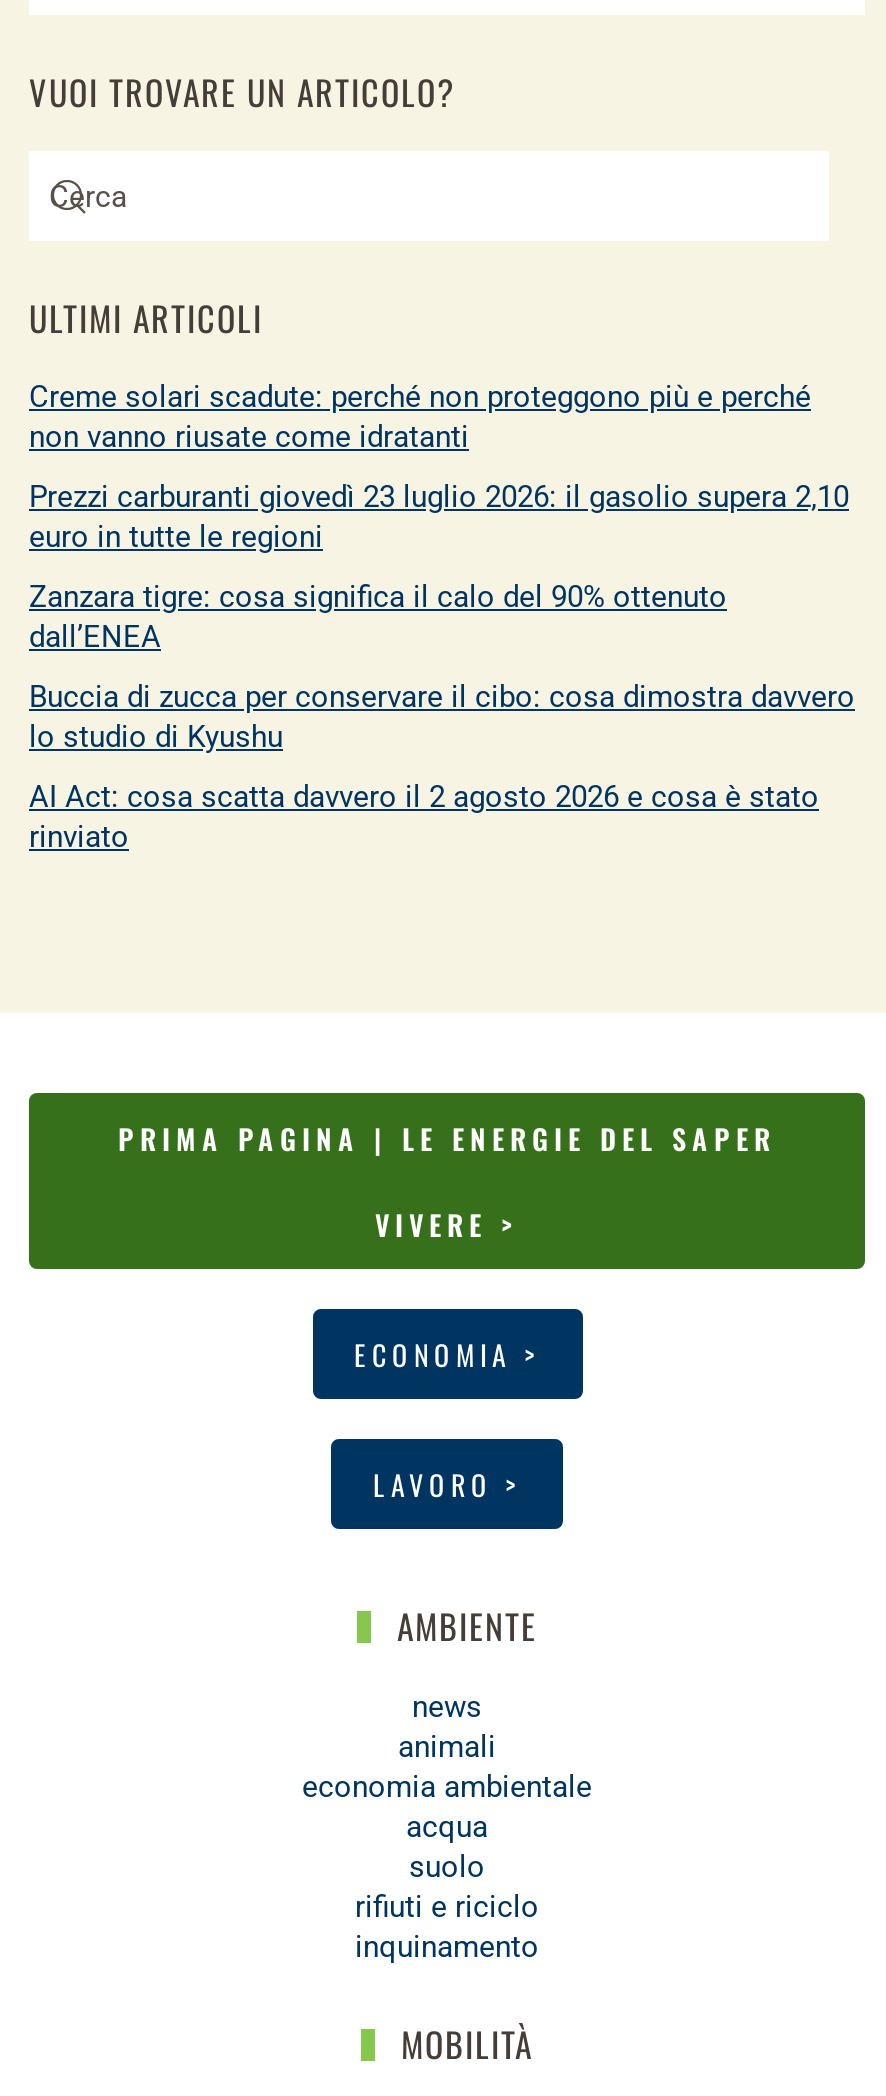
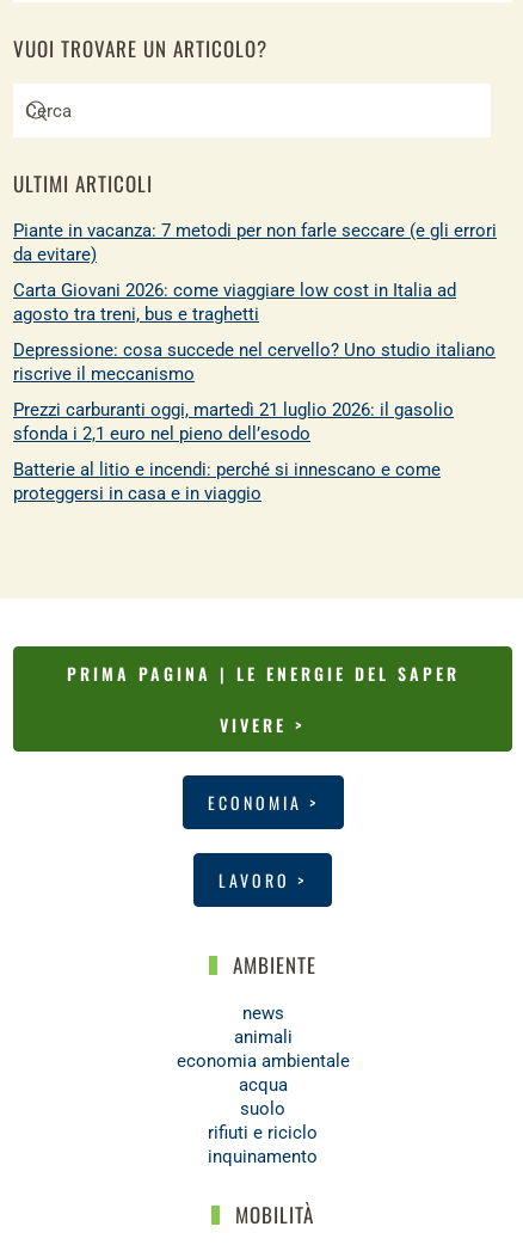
- Creme solari scadute: perché non proteggono più e perché
- non vanno riusate come idratanti
+ Piante in vacanza: 7 metodi per non farle seccare (e gli errori
+ da evitare)

- Prezzi carburanti giovedì 23 luglio 2026: il gasolio supera 2,10
- euro in tutte le regioni
+ Carta Giovani 2026: come viaggiare low cost in Italia ad
+ agosto tra treni, bus e traghetti

- Zanzara tigre: cosa significa il calo del 90% ottenuto
- dall’ENEA
+ Depressione: cosa succede nel cervello? Uno studio italiano
+ riscrive il meccanismo

- Buccia di zucca per conservare il cibo: cosa dimostra davvero
- lo studio di Kyushu
+ Prezzi carburanti oggi, martedì 21 luglio 2026: il gasolio
+ sfonda i 2,1 euro nel pieno dell’esodo

- AI Act: cosa scatta davvero il 2 agosto 2026 e cosa è stato
- rinviato
+ Batterie al litio e incendi: perché si innescano e come
+ proteggersi in casa e in viaggio
